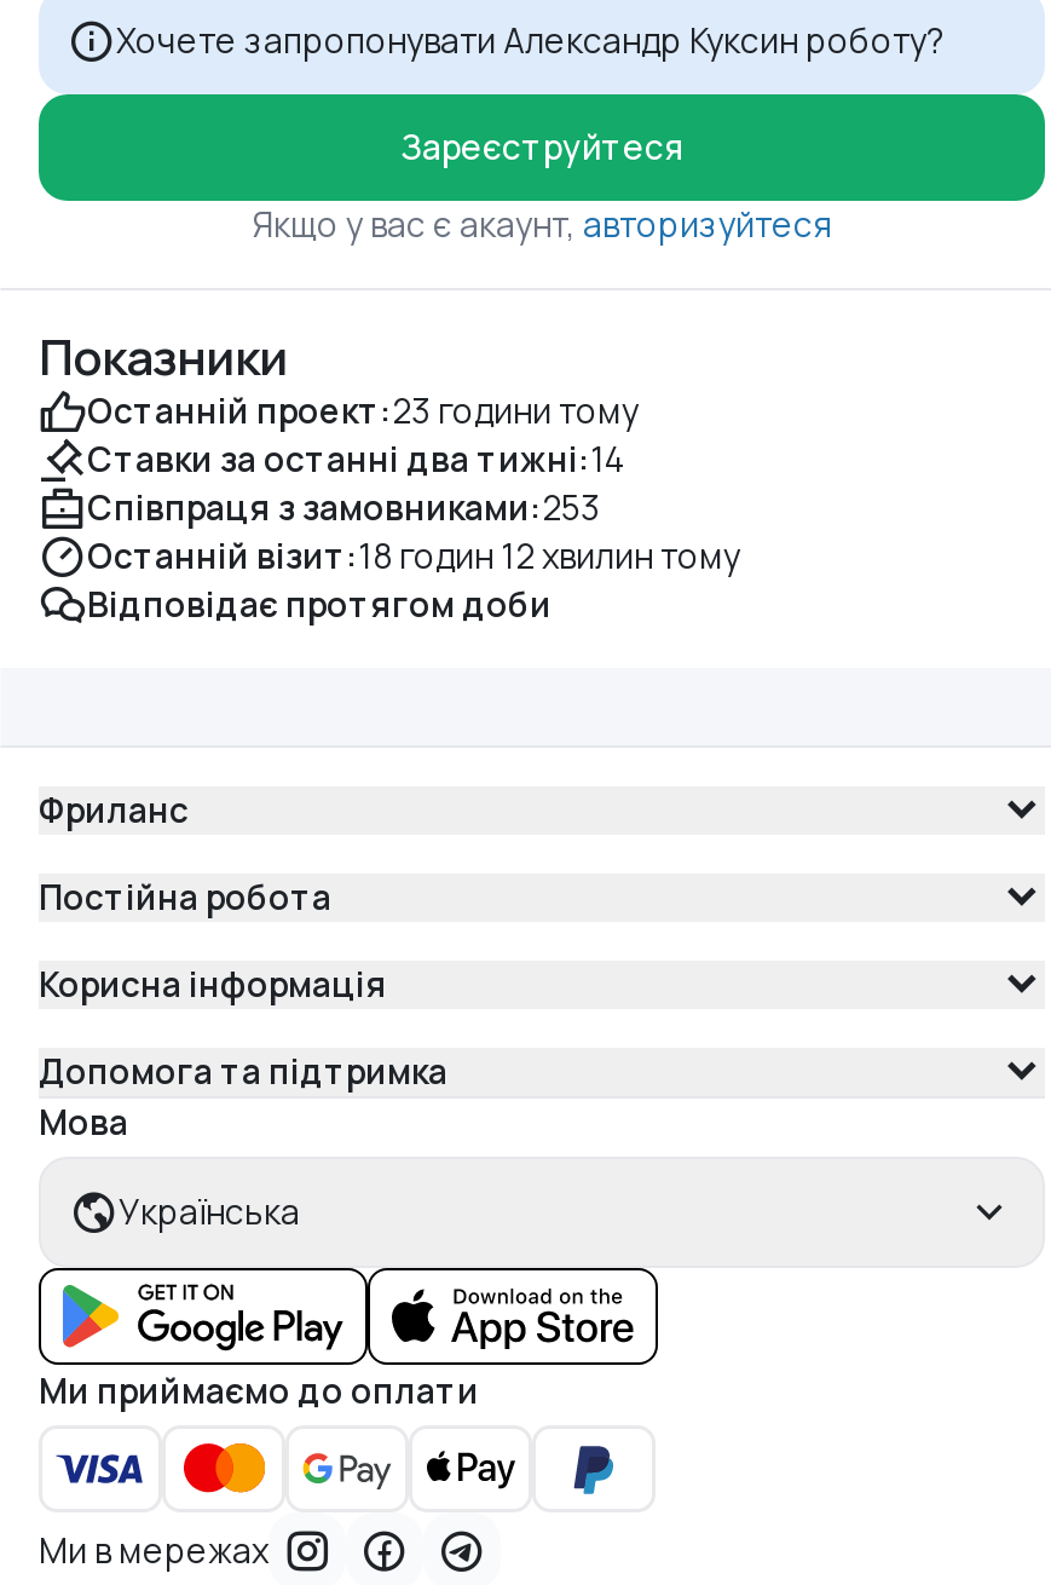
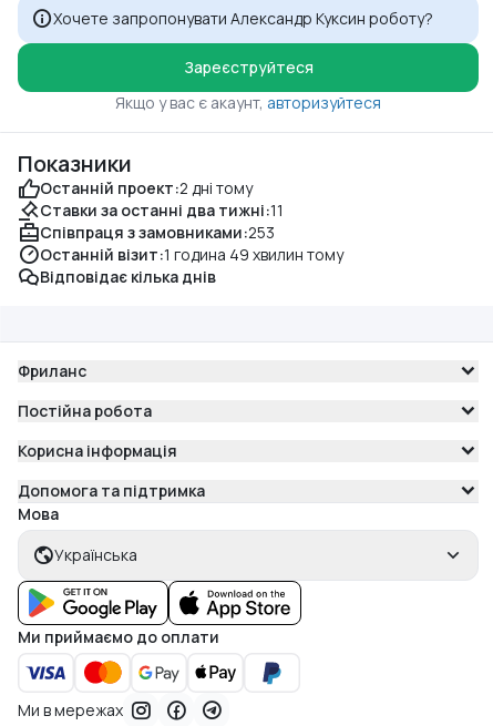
- Останній проект: 23 години тому
+ Останній проект: 2 дні тому

- Ставки за останні два тижні:14
+ Ставки за останні два тижні:11

- Останній візит: 18 годин 12 хвилин тому
+ Останній візит: 1 година 49 хвилин тому

- Відповідає протягом доби
+ Відповідає кілька днів
